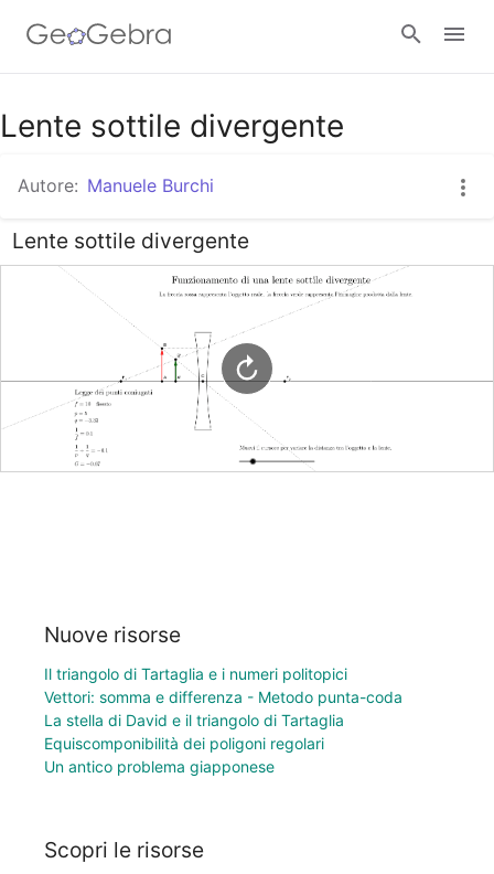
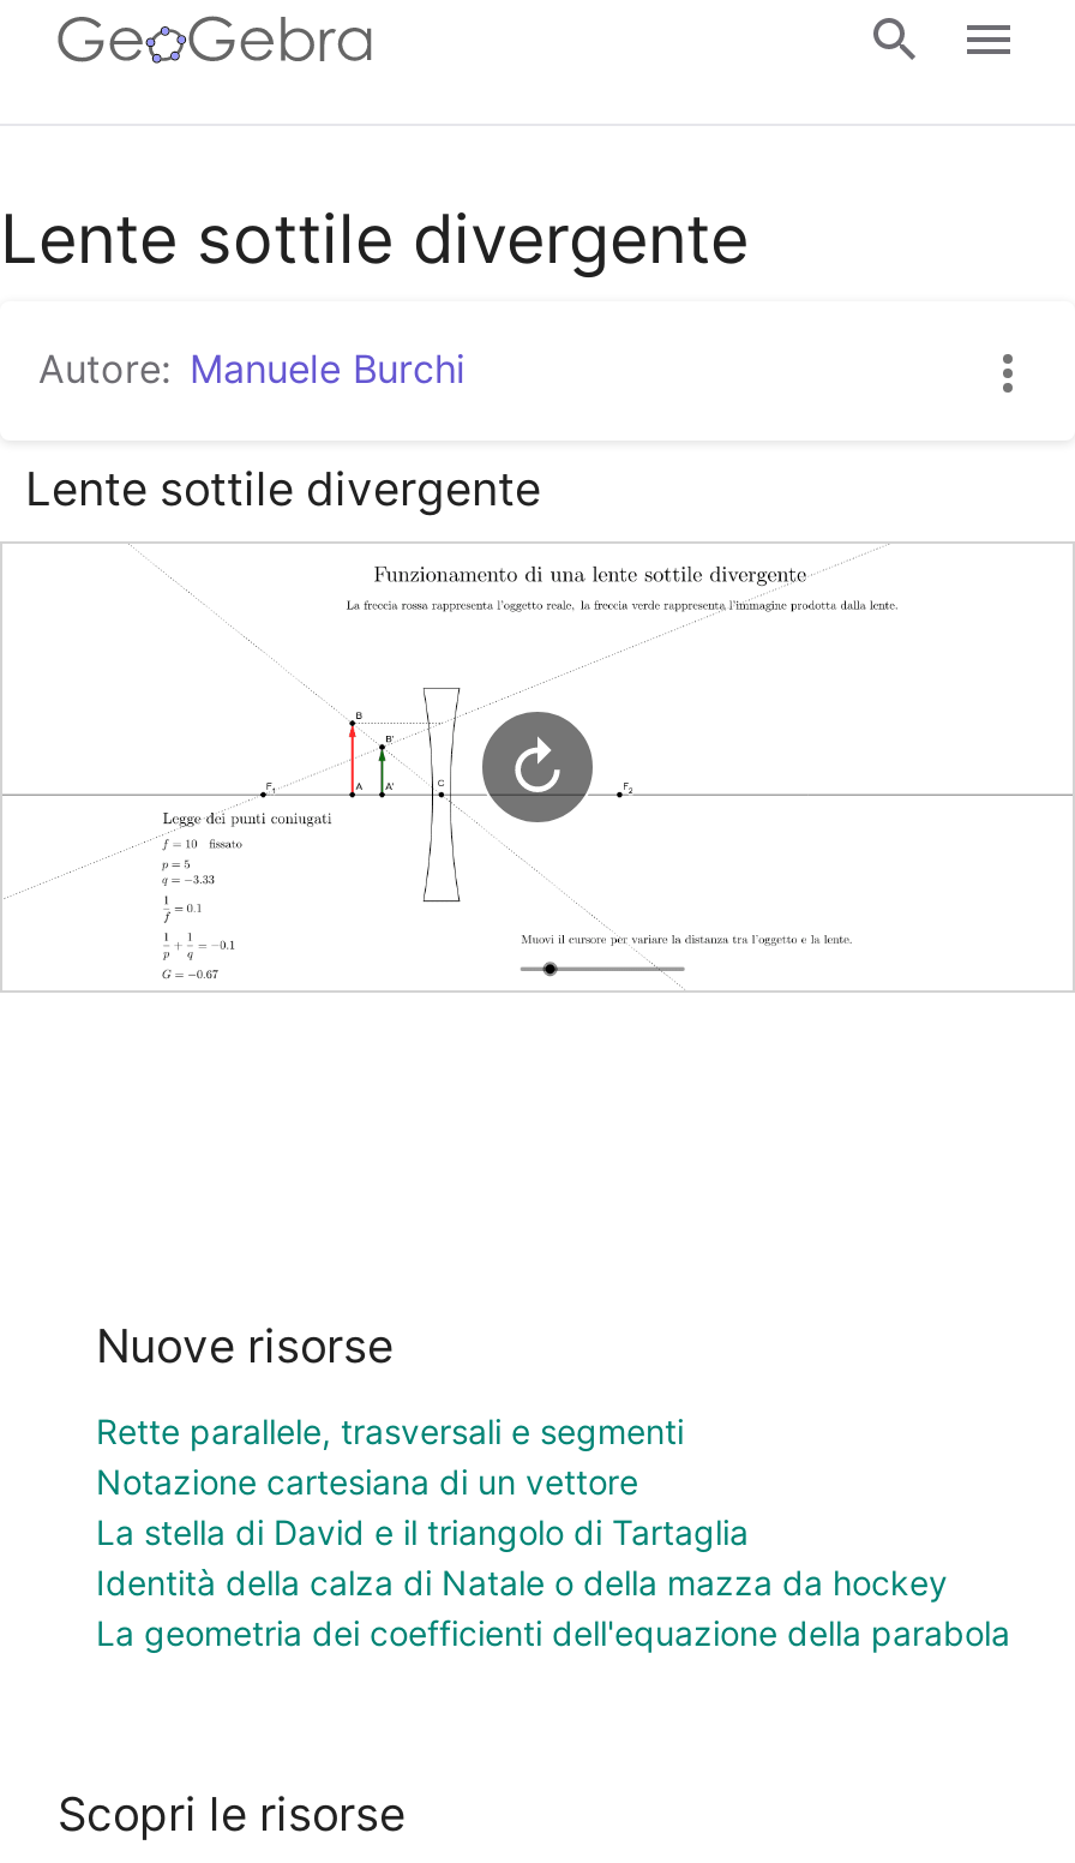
- Il triangolo di Tartaglia e i numeri politopici
- Vettori: somma e differenza - Metodo punta-coda
+ Rette parallele, trasversali e segmenti
+ Notazione cartesiana di un vettore

- Equiscomponibilità dei poligoni regolari
- Un antico problema giapponese
+ Identità della calza di Natale o della mazza da hockey
+ La geometria dei coefficienti dell'equazione della parabola
